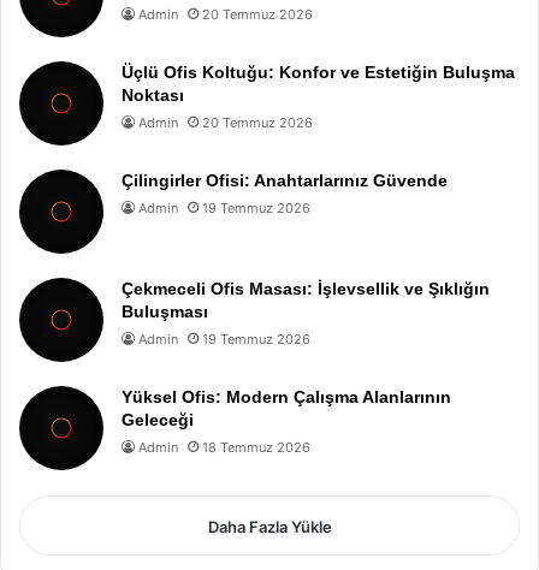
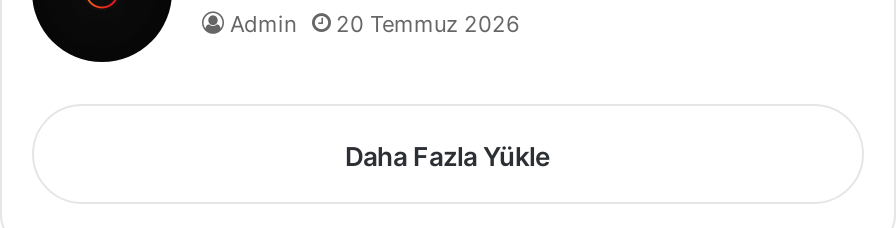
- [image]
- Üçlü Ofis Koltuğu: Konfor ve Estetiğin Buluşma
- Noktası
- Admin
- 20 Temmuz 2026
- Çilingirler Ofisi: Anahtarlarınız Güvende
- Admin
- 19 Temmuz 2026

- [image]
- Çekmeceli Ofis Masası: İşlevsellik ve Şıklığın
- Buluşması
- Admin
- 19 Temmuz 2026
- Yüksel Ofis: Modern Çalışma Alanlarının
- Geleceği
- Admin
- 18 Temmuz 2026

- [image]

- [image]
